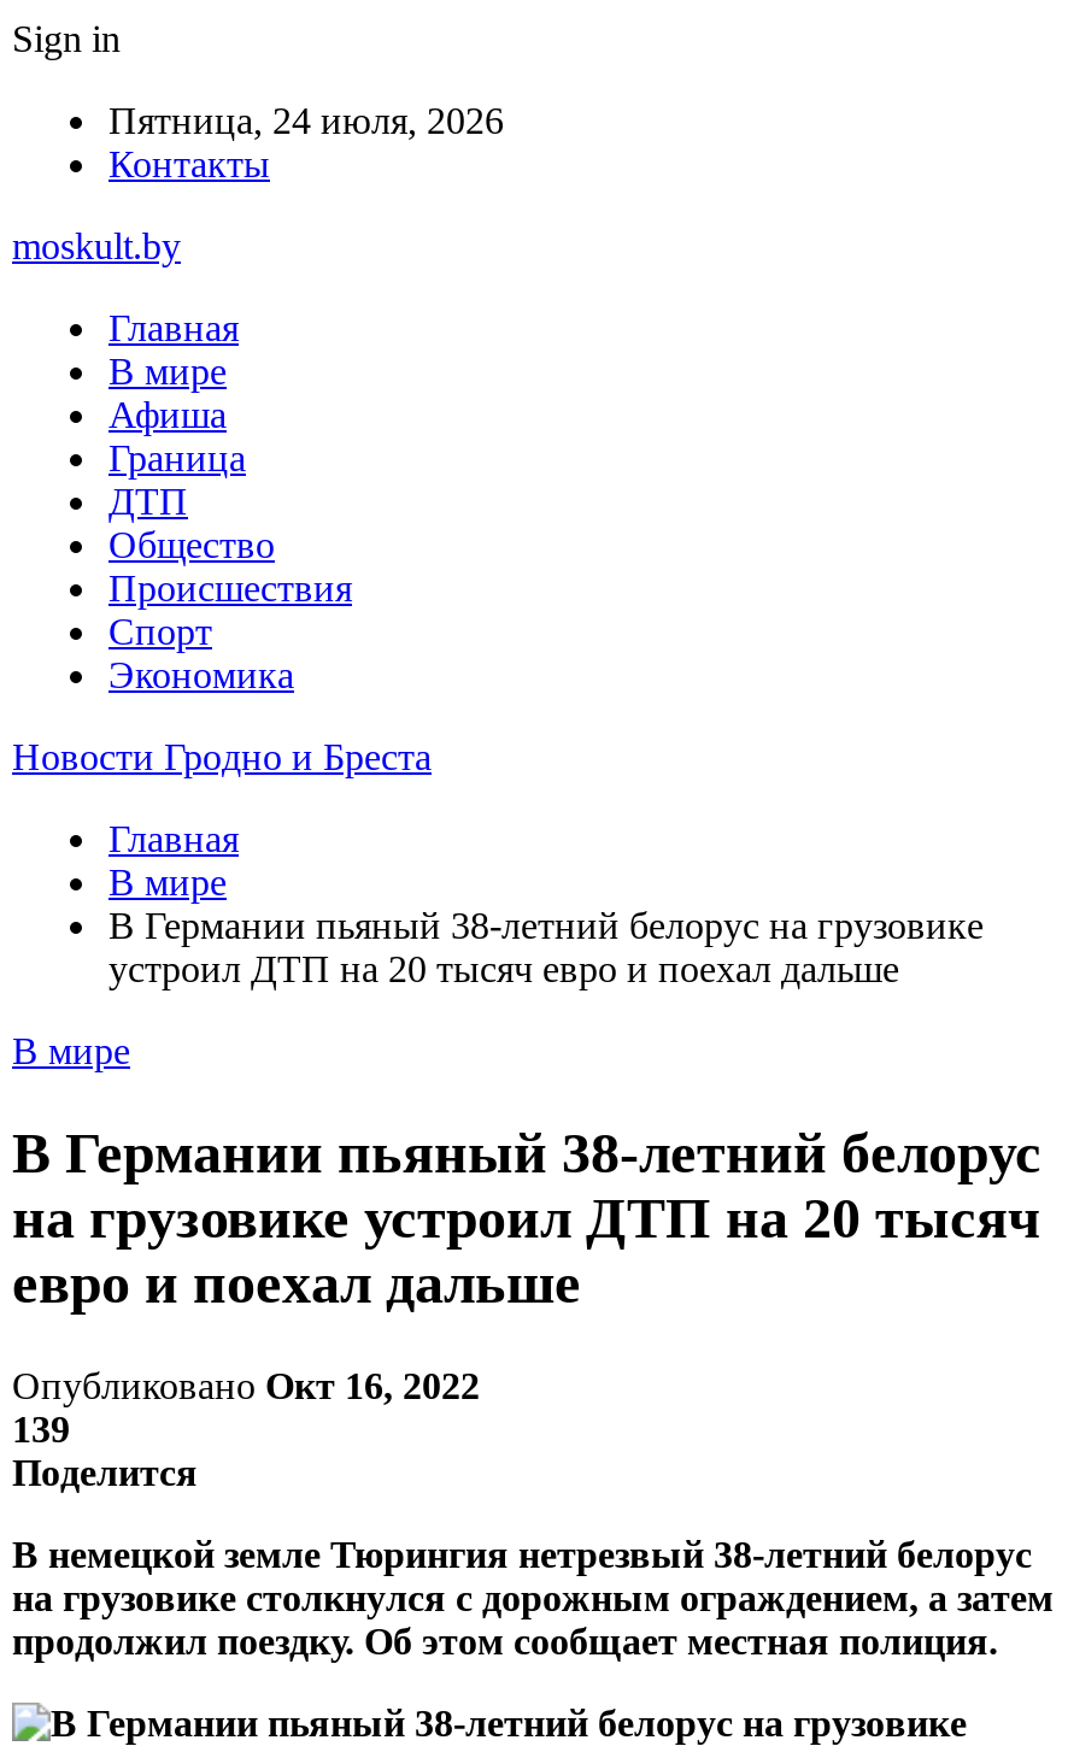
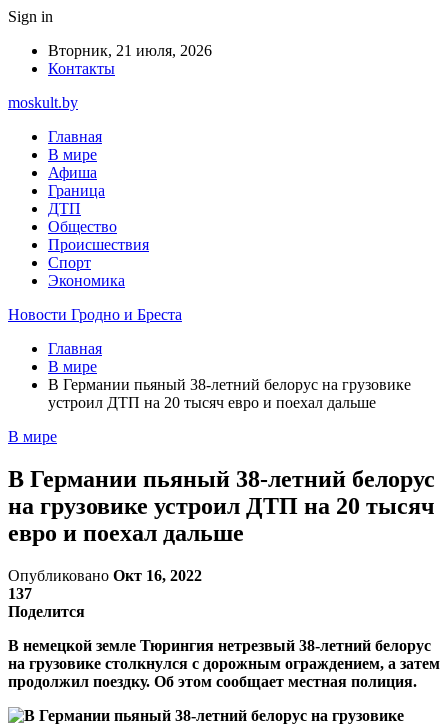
- Пятница, 24 июля, 2026
+ Вторник, 21 июля, 2026

- 139
+ 137
